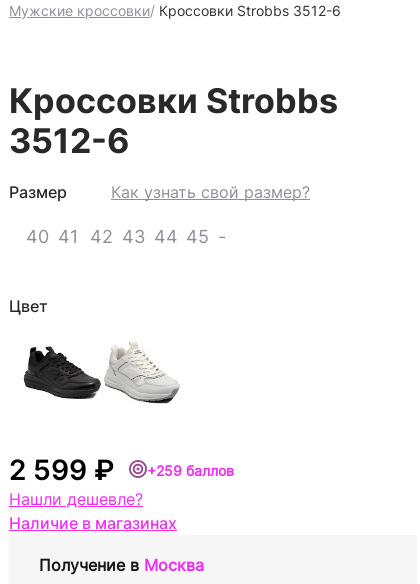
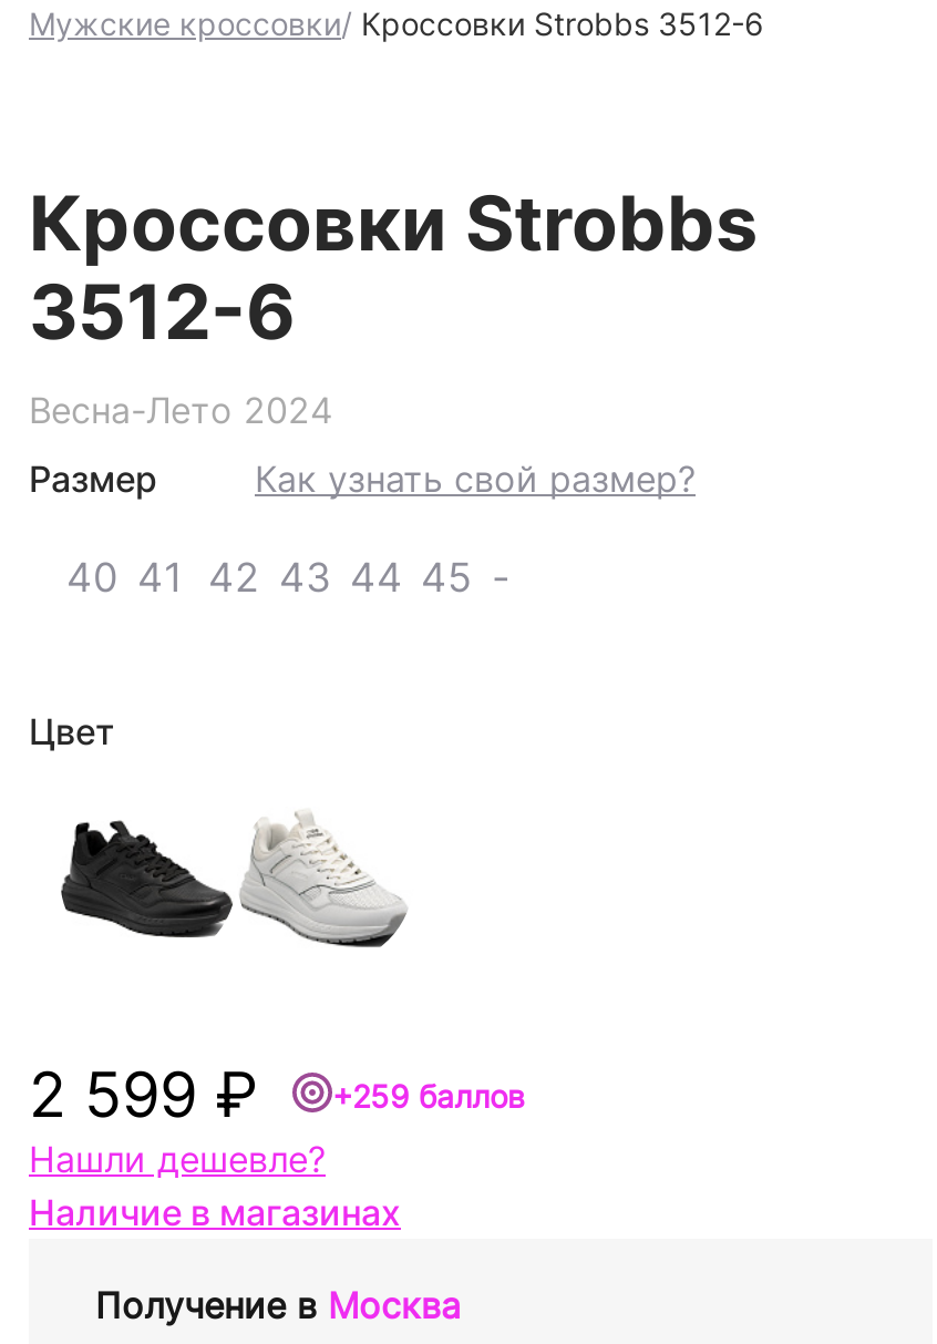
+ Весна-Лето 2024
